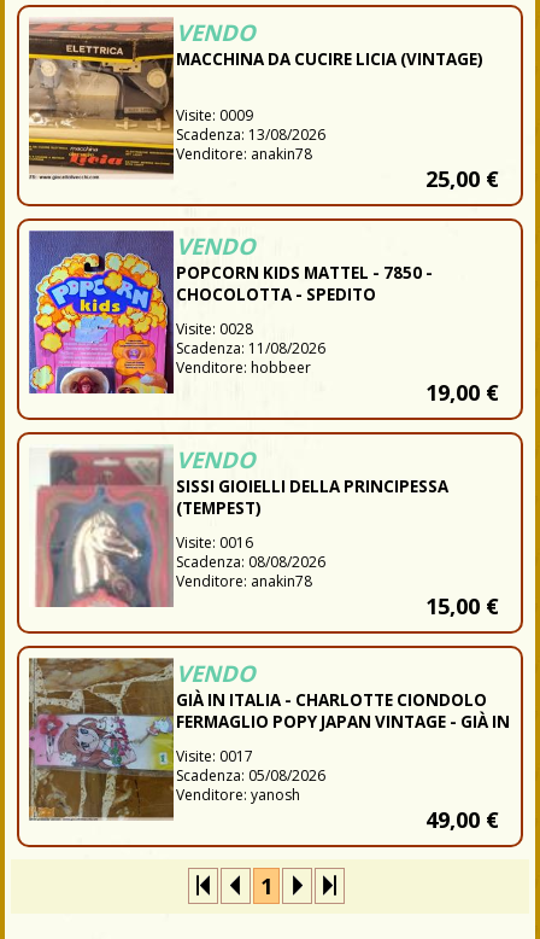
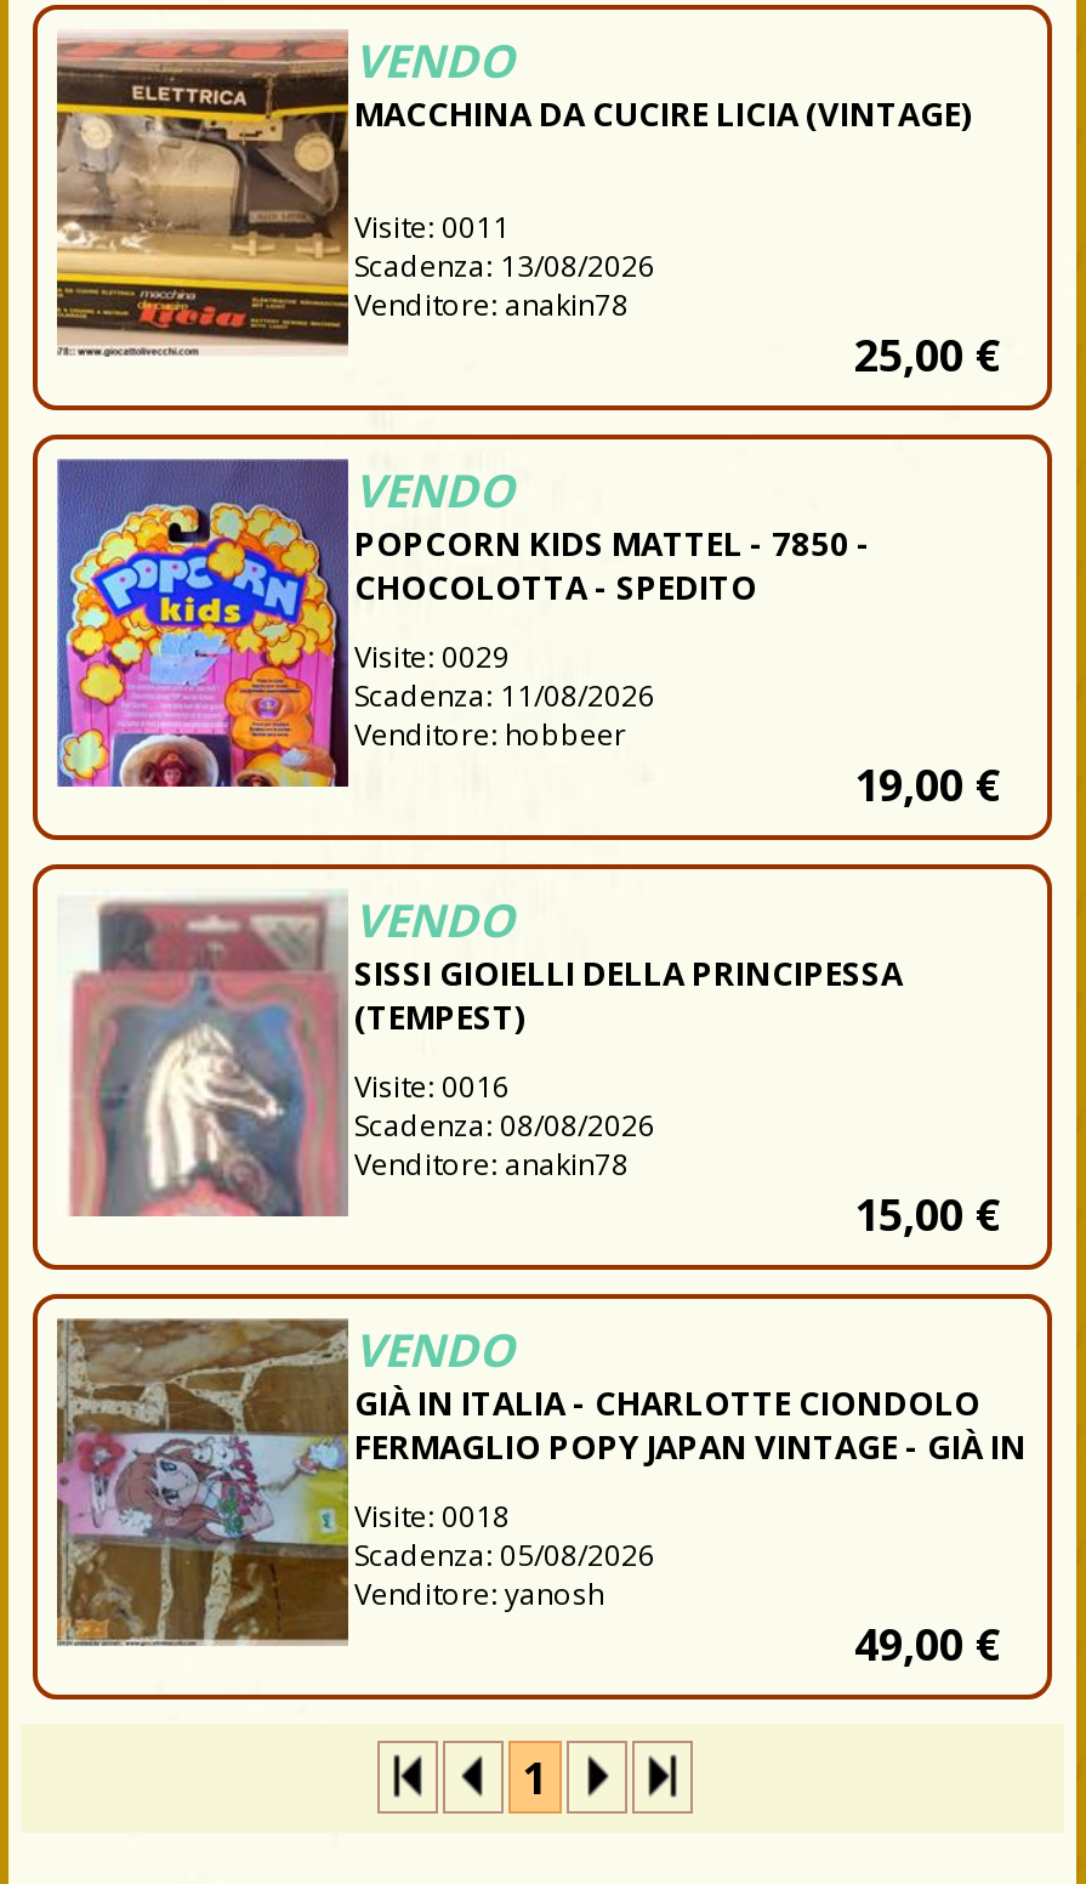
- Visite: 0009
+ Visite: 0011

- Visite: 0028
+ Visite: 0029

- Visite: 0017
+ Visite: 0018
